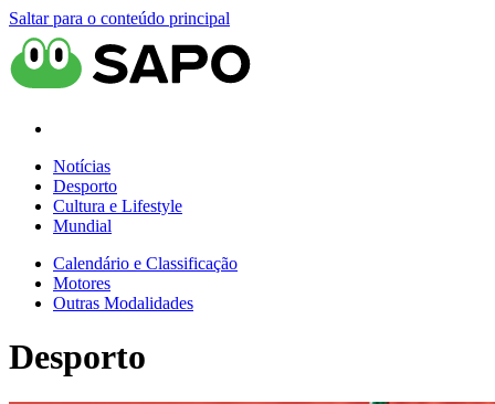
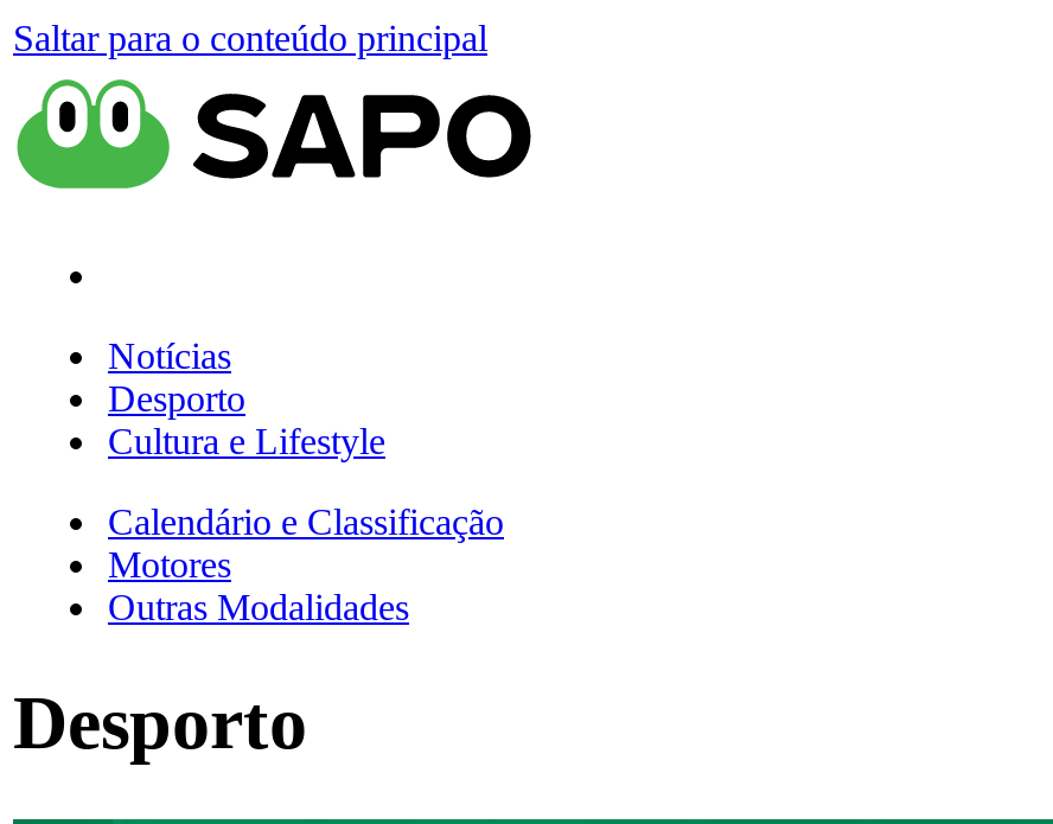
- Mundial
